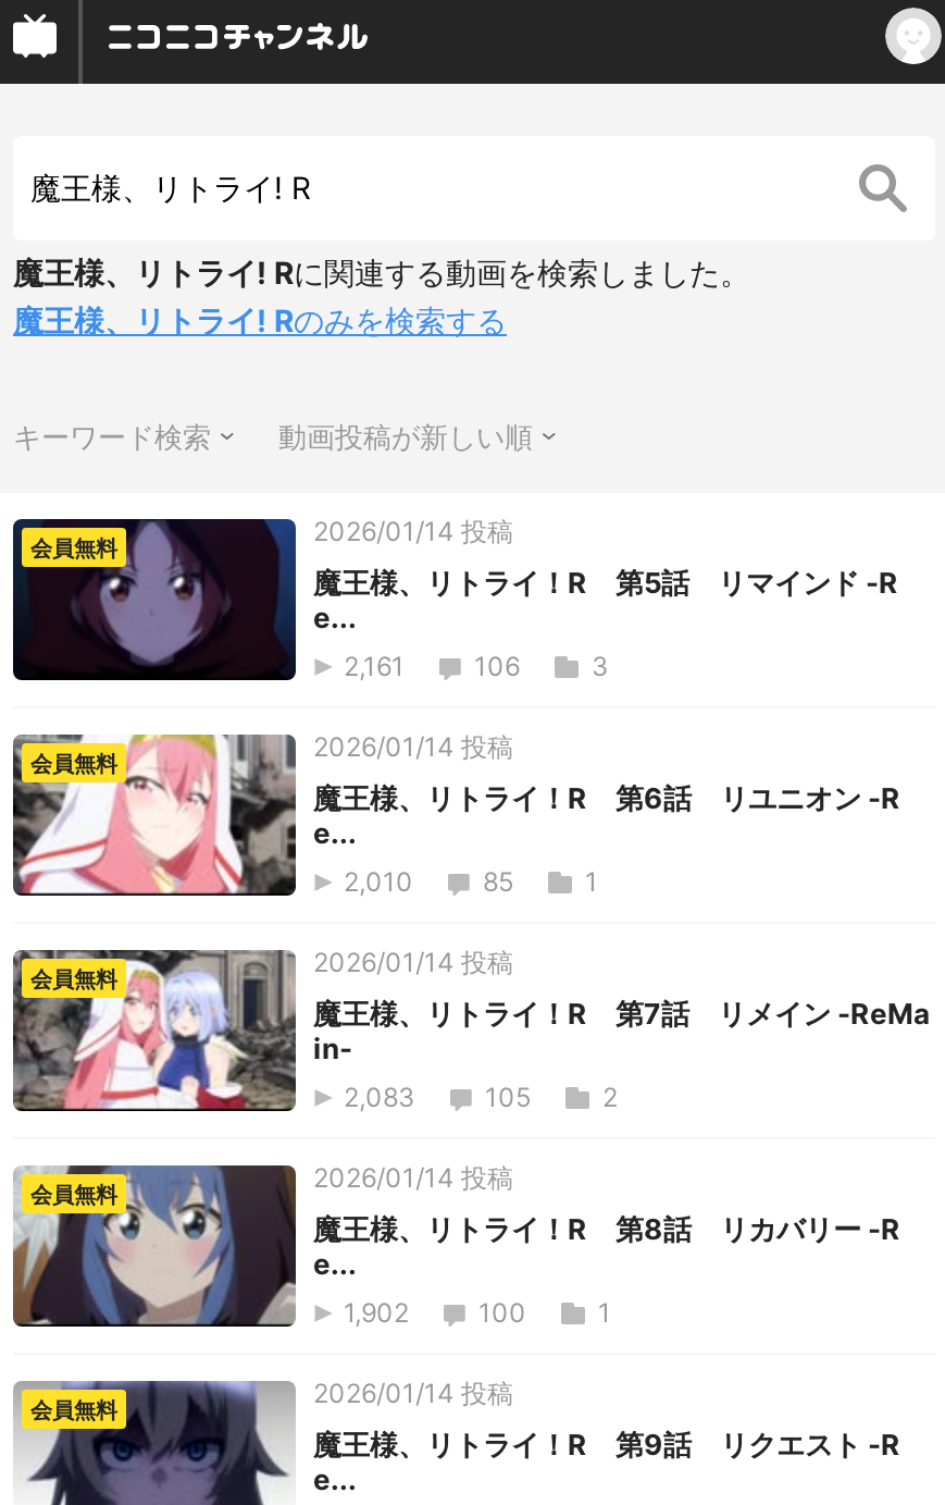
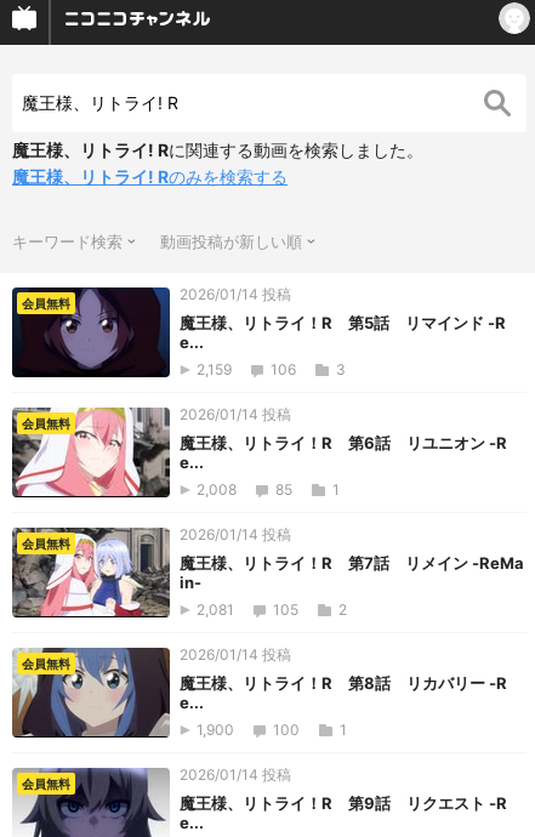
- 2,161
+ 2,159

- 2,010
+ 2,008

- 2,083
+ 2,081

- 1,902
+ 1,900
